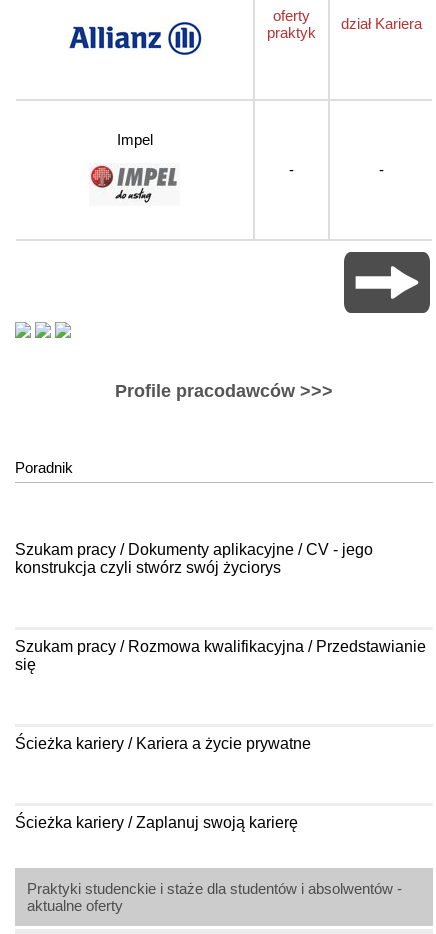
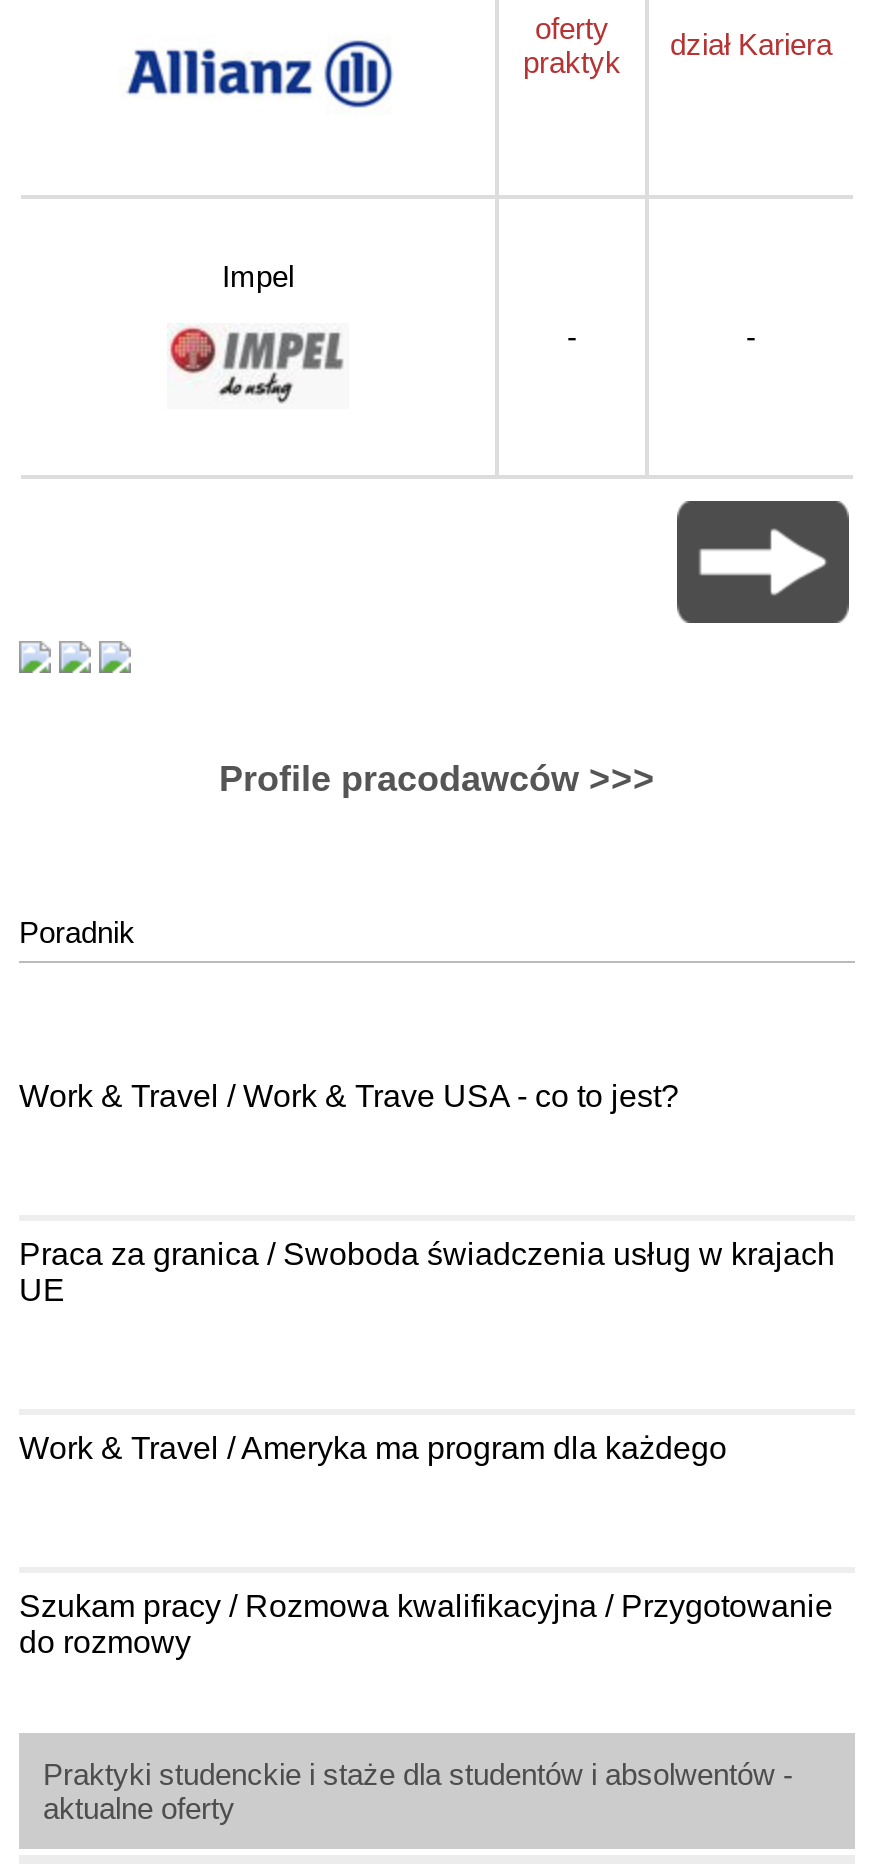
- Szukam pracy / Dokumenty aplikacyjne / CV - jego
- konstrukcja czyli stwórz swój życiorys
+ Work & Travel / Work & Trave USA - co to jest?

- Szukam pracy / Rozmowa kwalifikacyjna / Przedstawianie
- się
+ Praca za granica / Swoboda świadczenia usług w krajach
+ UE

- Ścieżka kariery / Kariera a życie prywatne
+ Work & Travel / Ameryka ma program dla każdego

- Ścieżka kariery / Zaplanuj swoją karierę
+ Szukam pracy / Rozmowa kwalifikacyjna / Przygotowanie
+ do rozmowy
